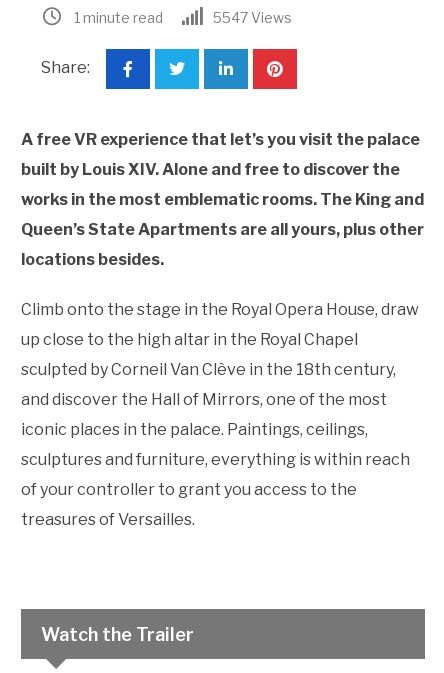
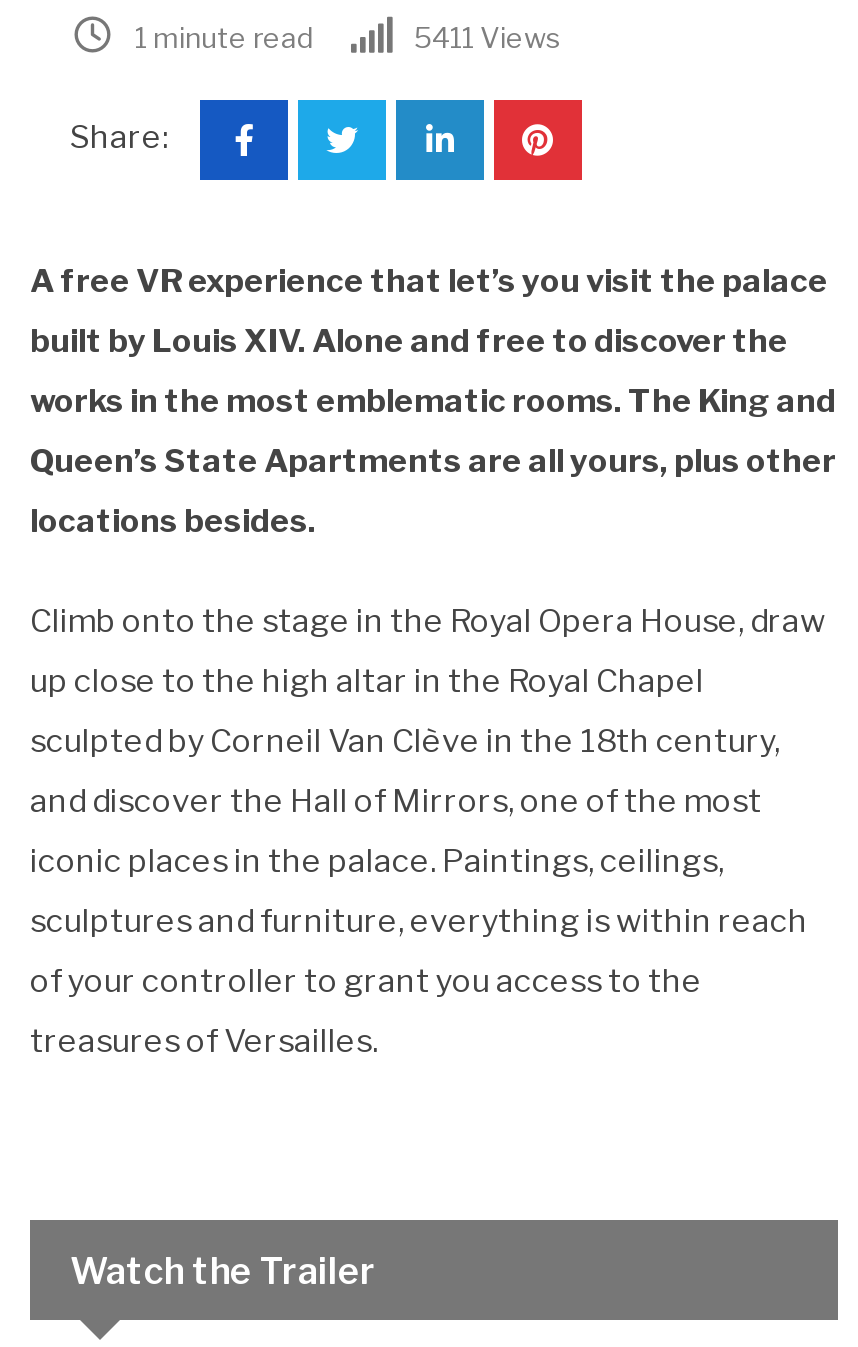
- 5547 Views
+ 5411 Views
